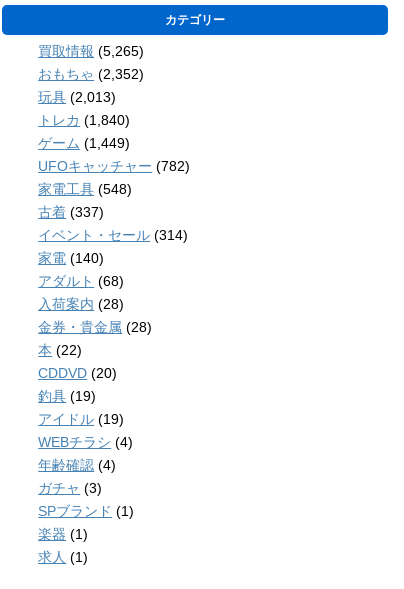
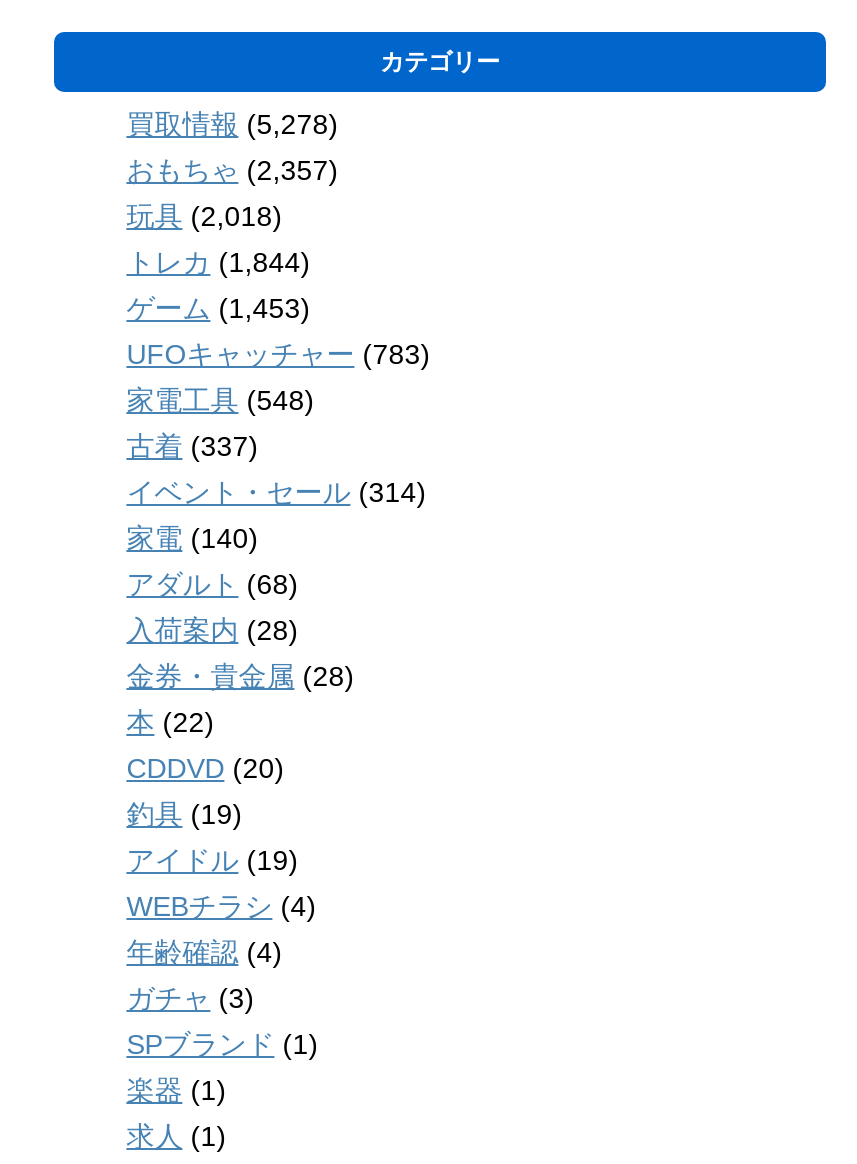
- 買取情報(5,265)
+ 買取情報(5,278)

- おもちゃ(2,352)
+ おもちゃ(2,357)

- 玩具(2,013)
+ 玩具(2,018)

- トレカ(1,840)
+ トレカ(1,844)

- ゲーム(1,449)
+ ゲーム(1,453)

- UFOキャッチャー(782)
+ UFOキャッチャー(783)
